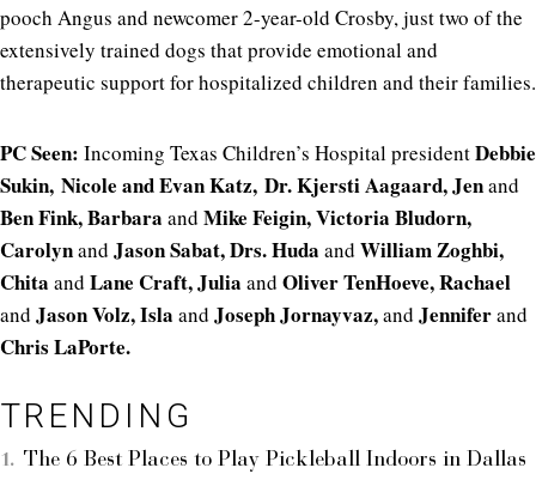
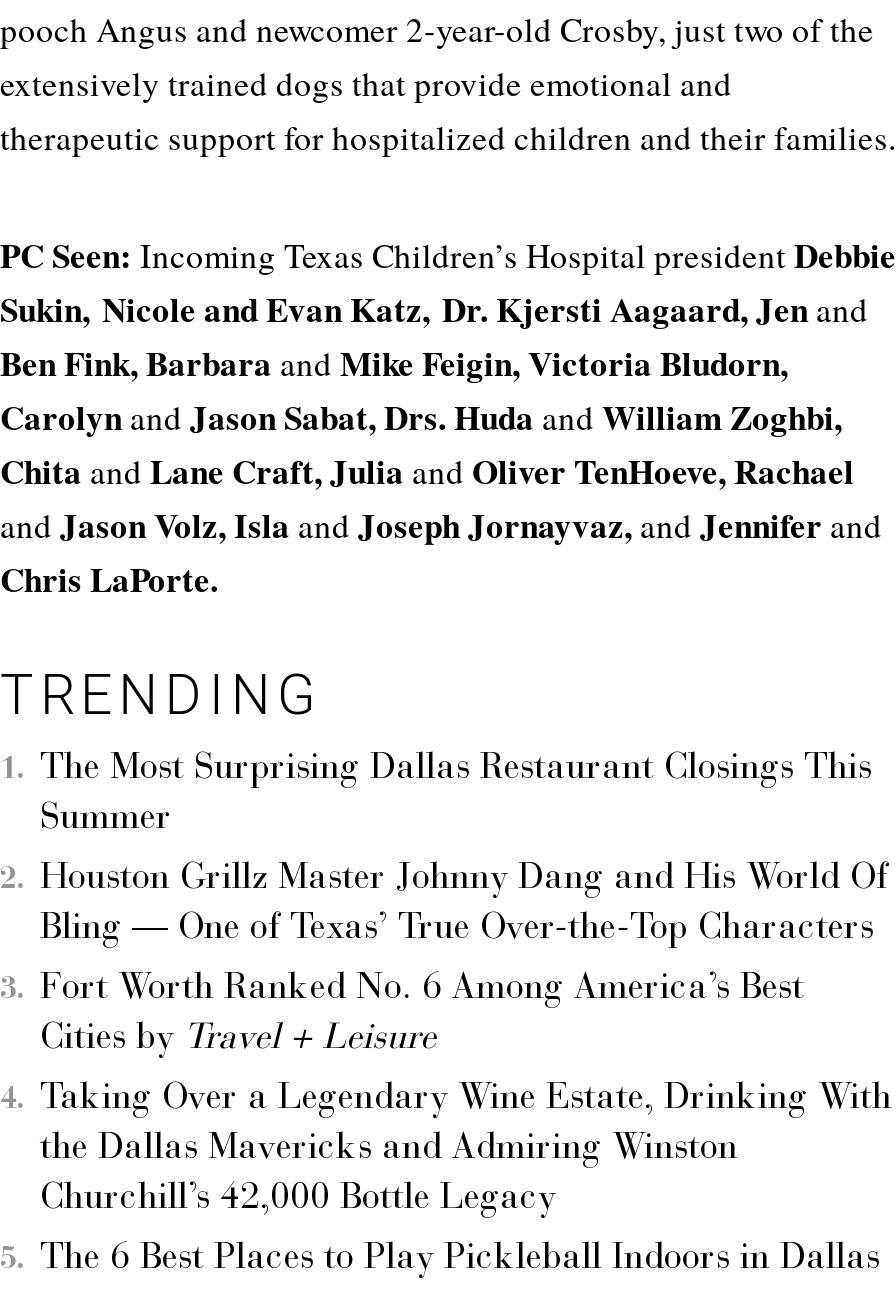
+ The Most Surprising Dallas Restaurant Closings This
+ Summer
+ Houston Grillz Master Johnny Dang and His World Of
+ Bling — One of Texas’ True Over-the-Top Characters
+ Fort Worth Ranked No. 6 Among America’s Best
+ Cities by Travel + Leisure
+ Taking Over a Legendary Wine Estate, Drinking With
+ the Dallas Mavericks and Admiring Winston
+ Churchill’s 42,000 Bottle Legacy
